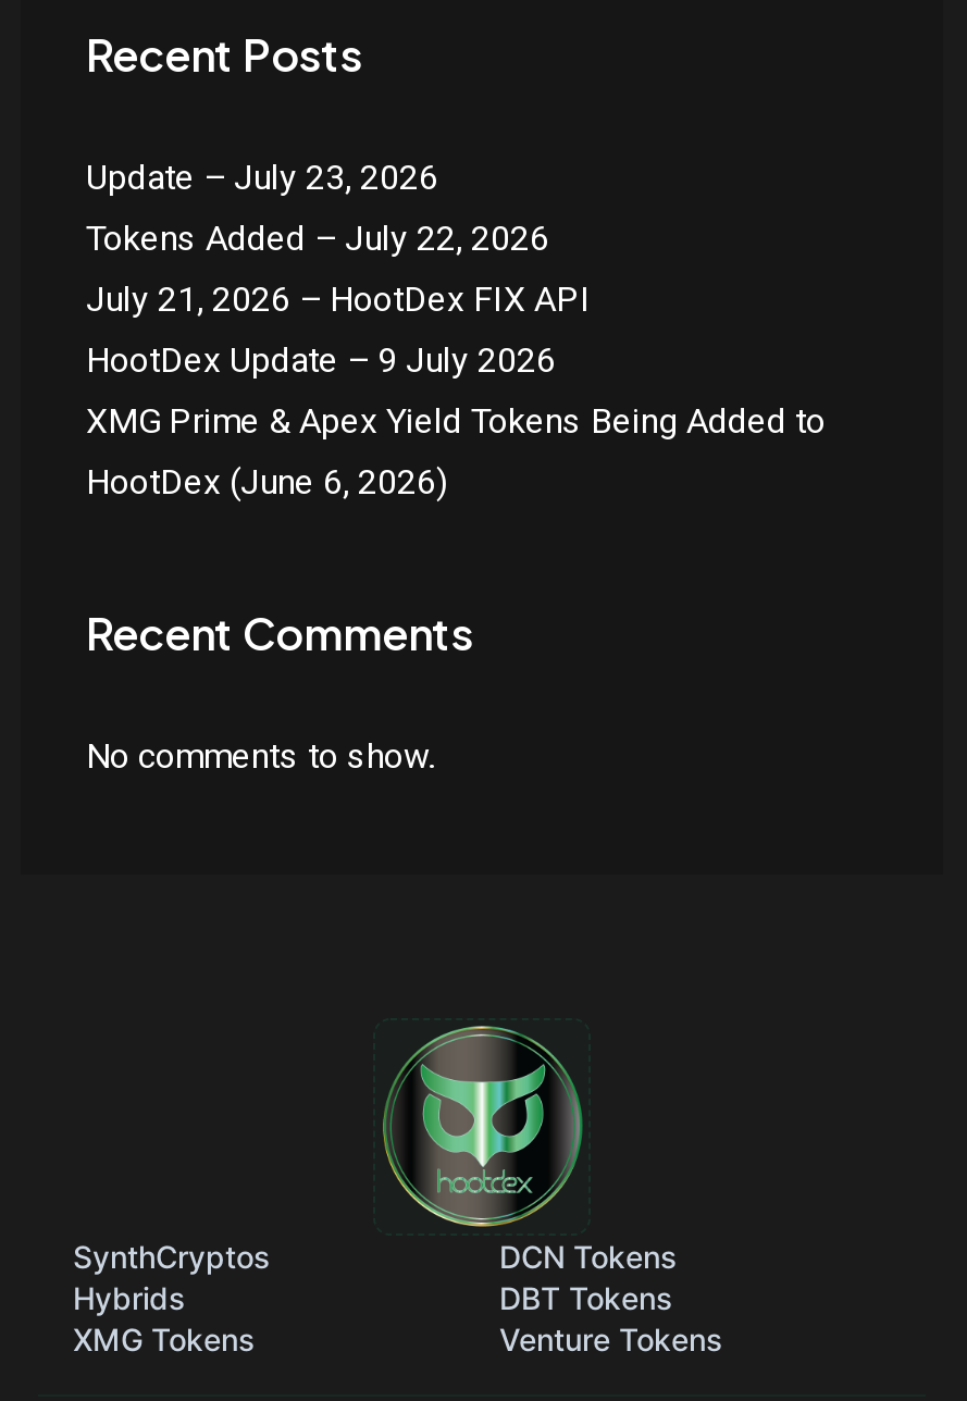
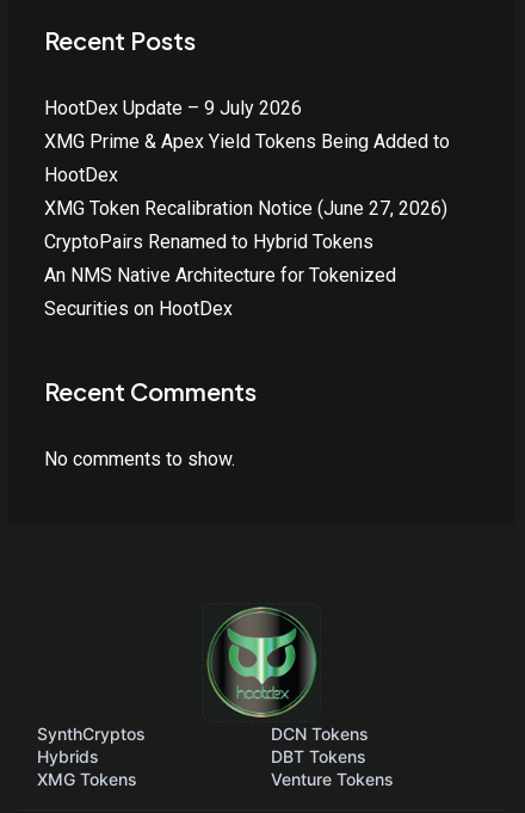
- Update – July 23, 2026
- Tokens Added – July 22, 2026
- July 21, 2026 – HootDex FIX API

moved up: HootDex Update – 9 July 2026 | XMG Prime & Apex Yield Tokens Being Added to

- HootDex (June 6, 2026)
+ HootDex
+ XMG Token Recalibration Notice (June 27, 2026)
+ CryptoPairs Renamed to Hybrid Tokens
+ An NMS Native Architecture for Tokenized
+ Securities on HootDex
